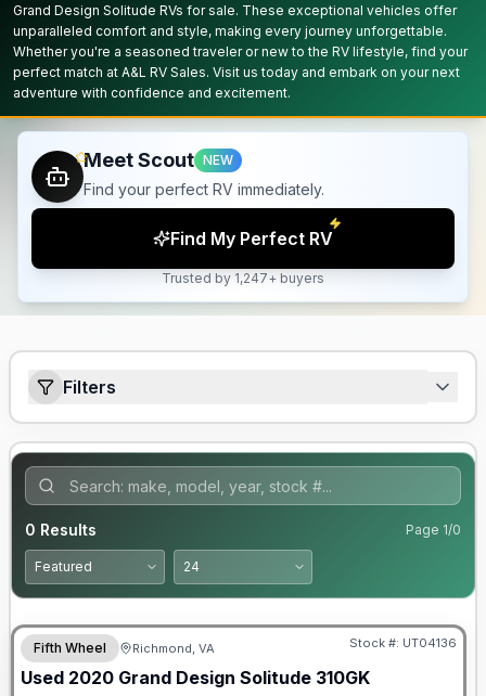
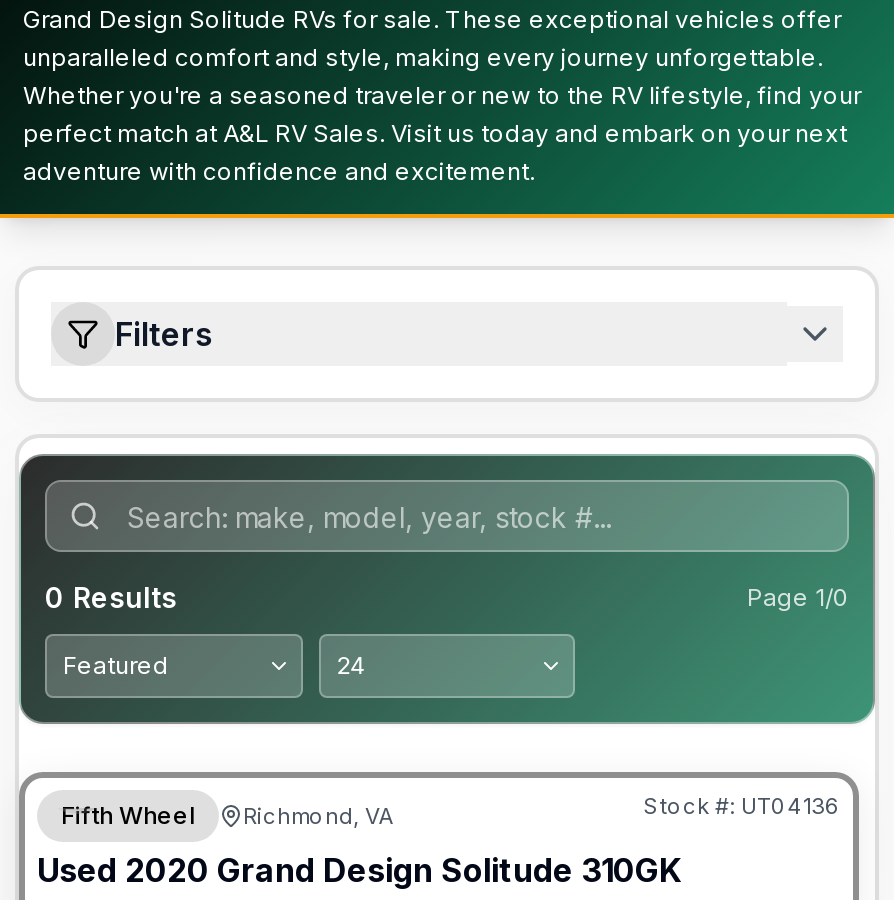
- [image]
- Meet Scout NEW
- Find your perfect RV immediately.
- Find My Perfect RV
- Trusted by 1,247+ buyers
